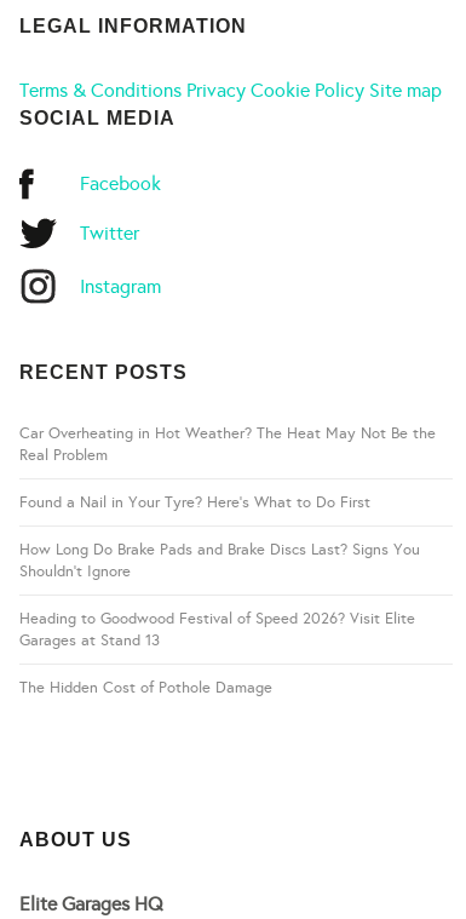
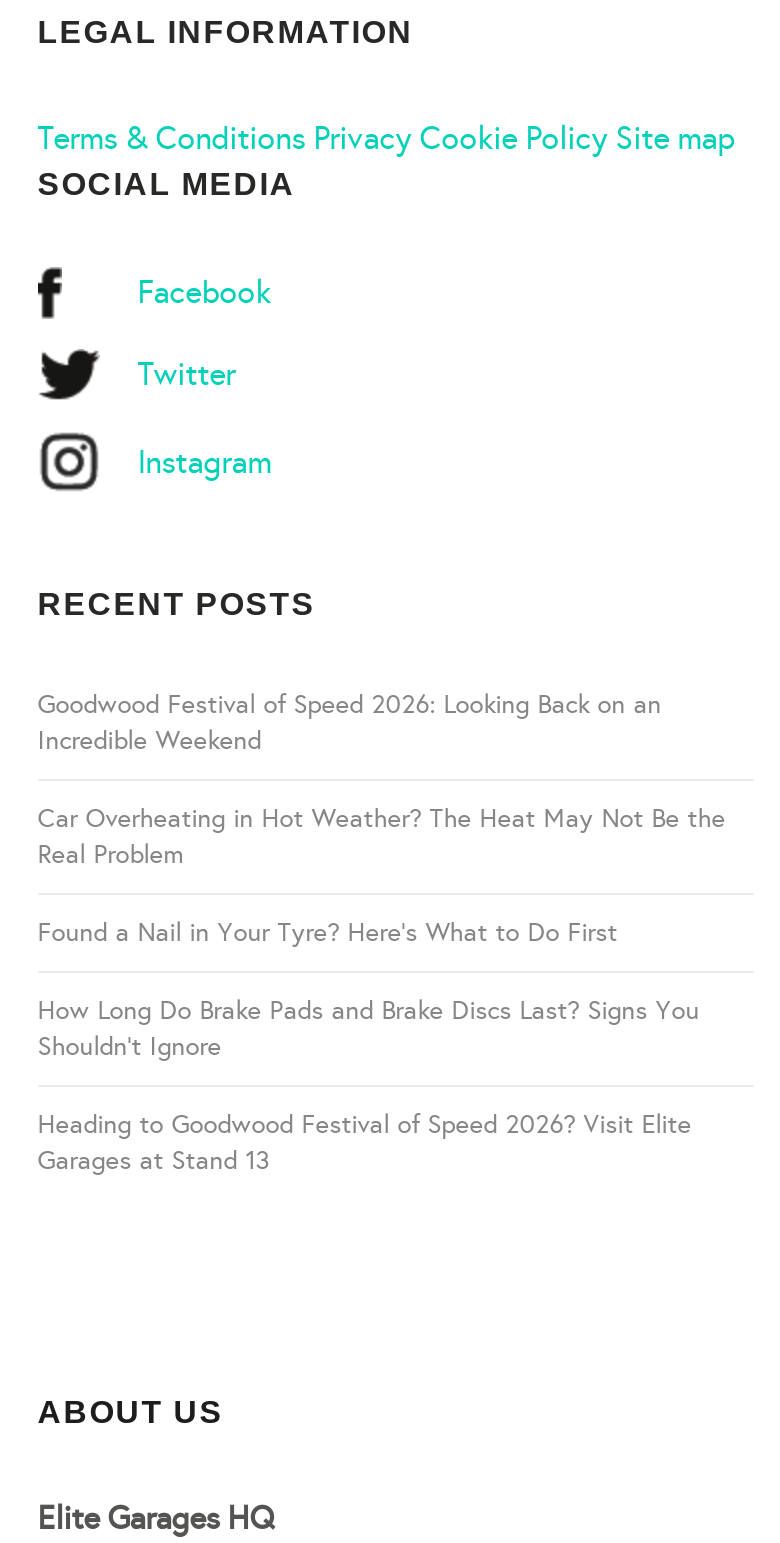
+ Goodwood Festival of Speed 2026: Looking Back on an
+ Incredible Weekend

moved down: Car Overheating in Hot Weather? The Heat May Not Be the | Real Problem | Found a Nail in Your Tyre? Here’s What to Do First | How Long Do Brake Pads and Brake Discs Last? Signs You | Shouldn’t Ignore | Heading to Goodwood Festival of Speed 2026? Visit Elite | Garages at Stand 13

- The Hidden Cost of Pothole Damage
